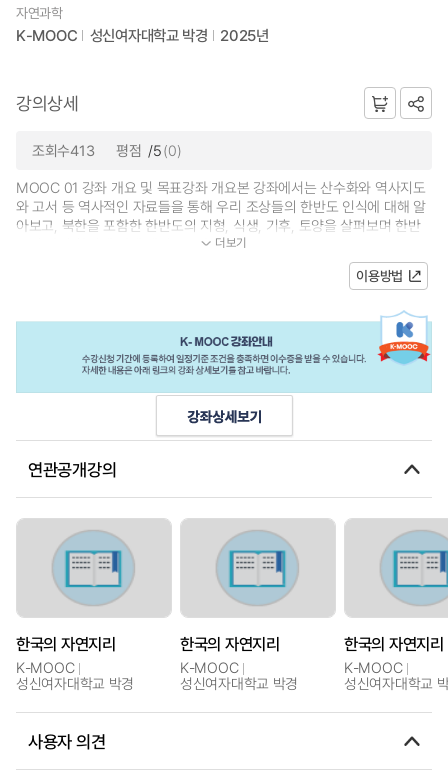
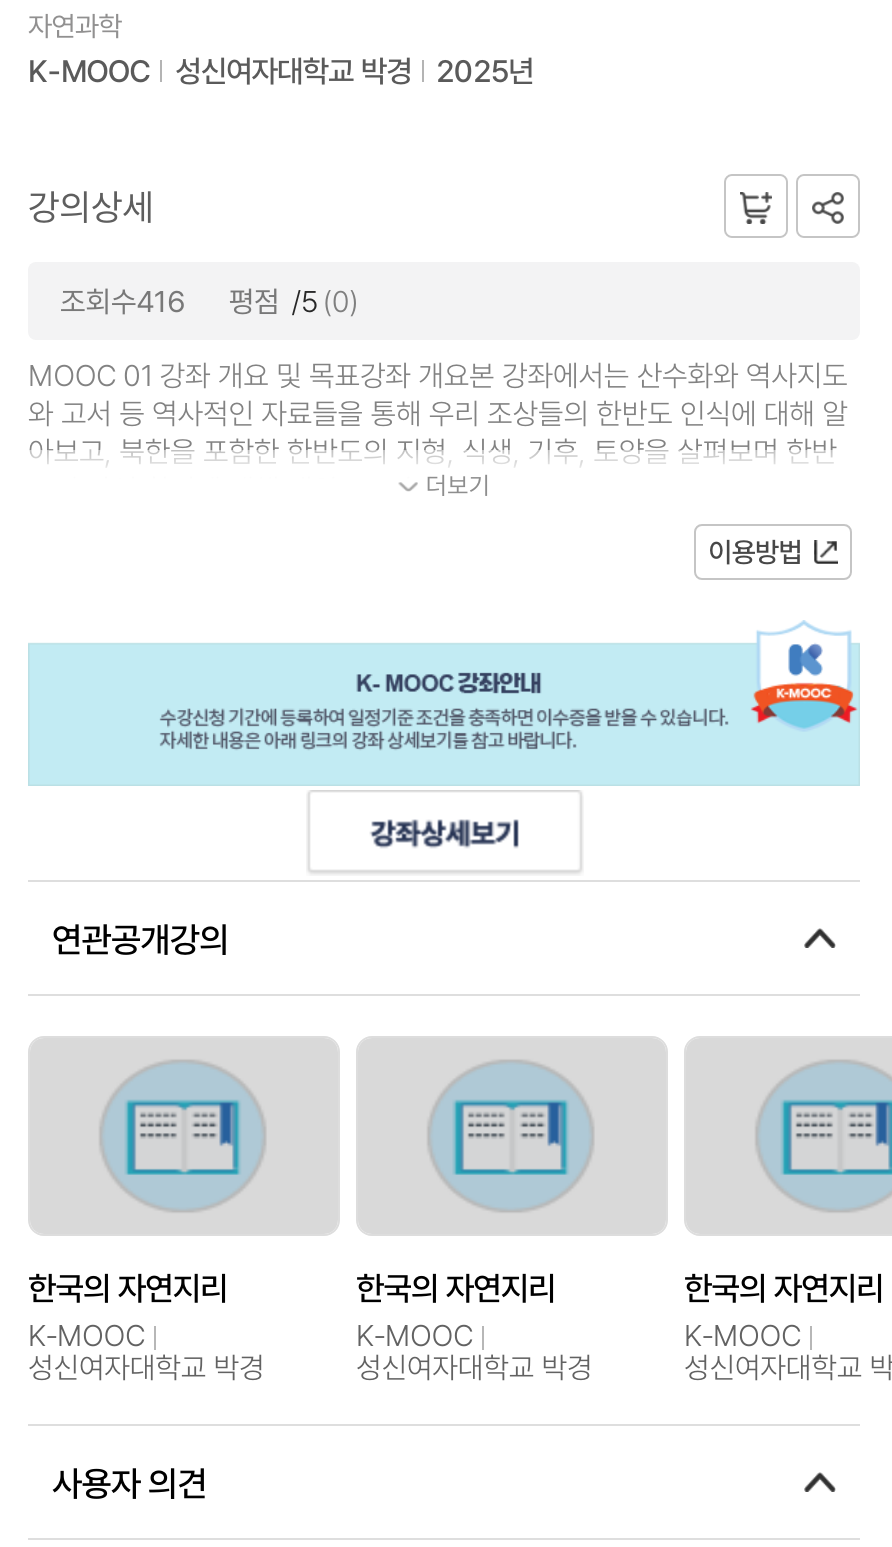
- 조회수413 평점 /5 (0)
+ 조회수416 평점 /5 (0)
